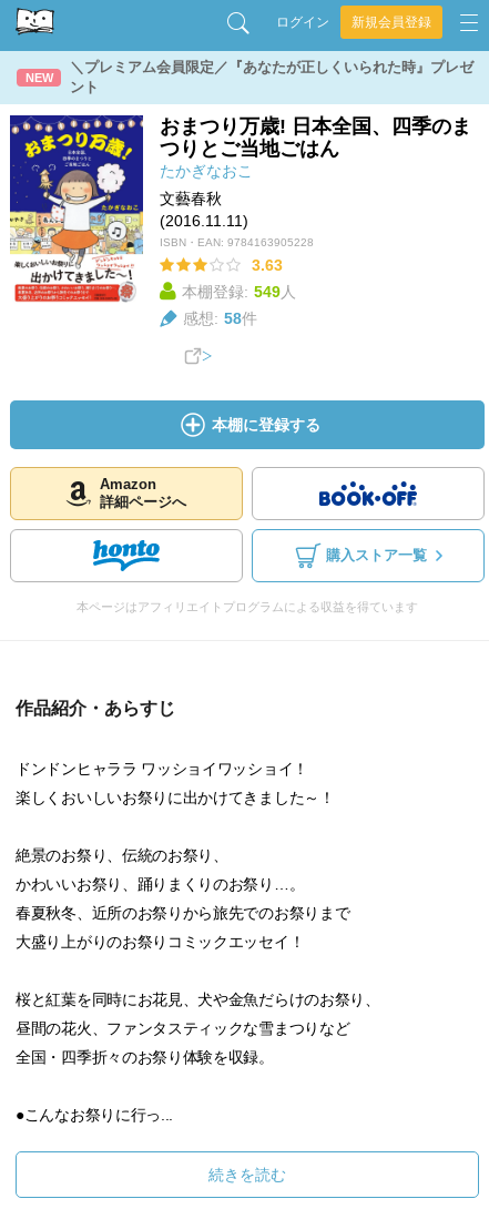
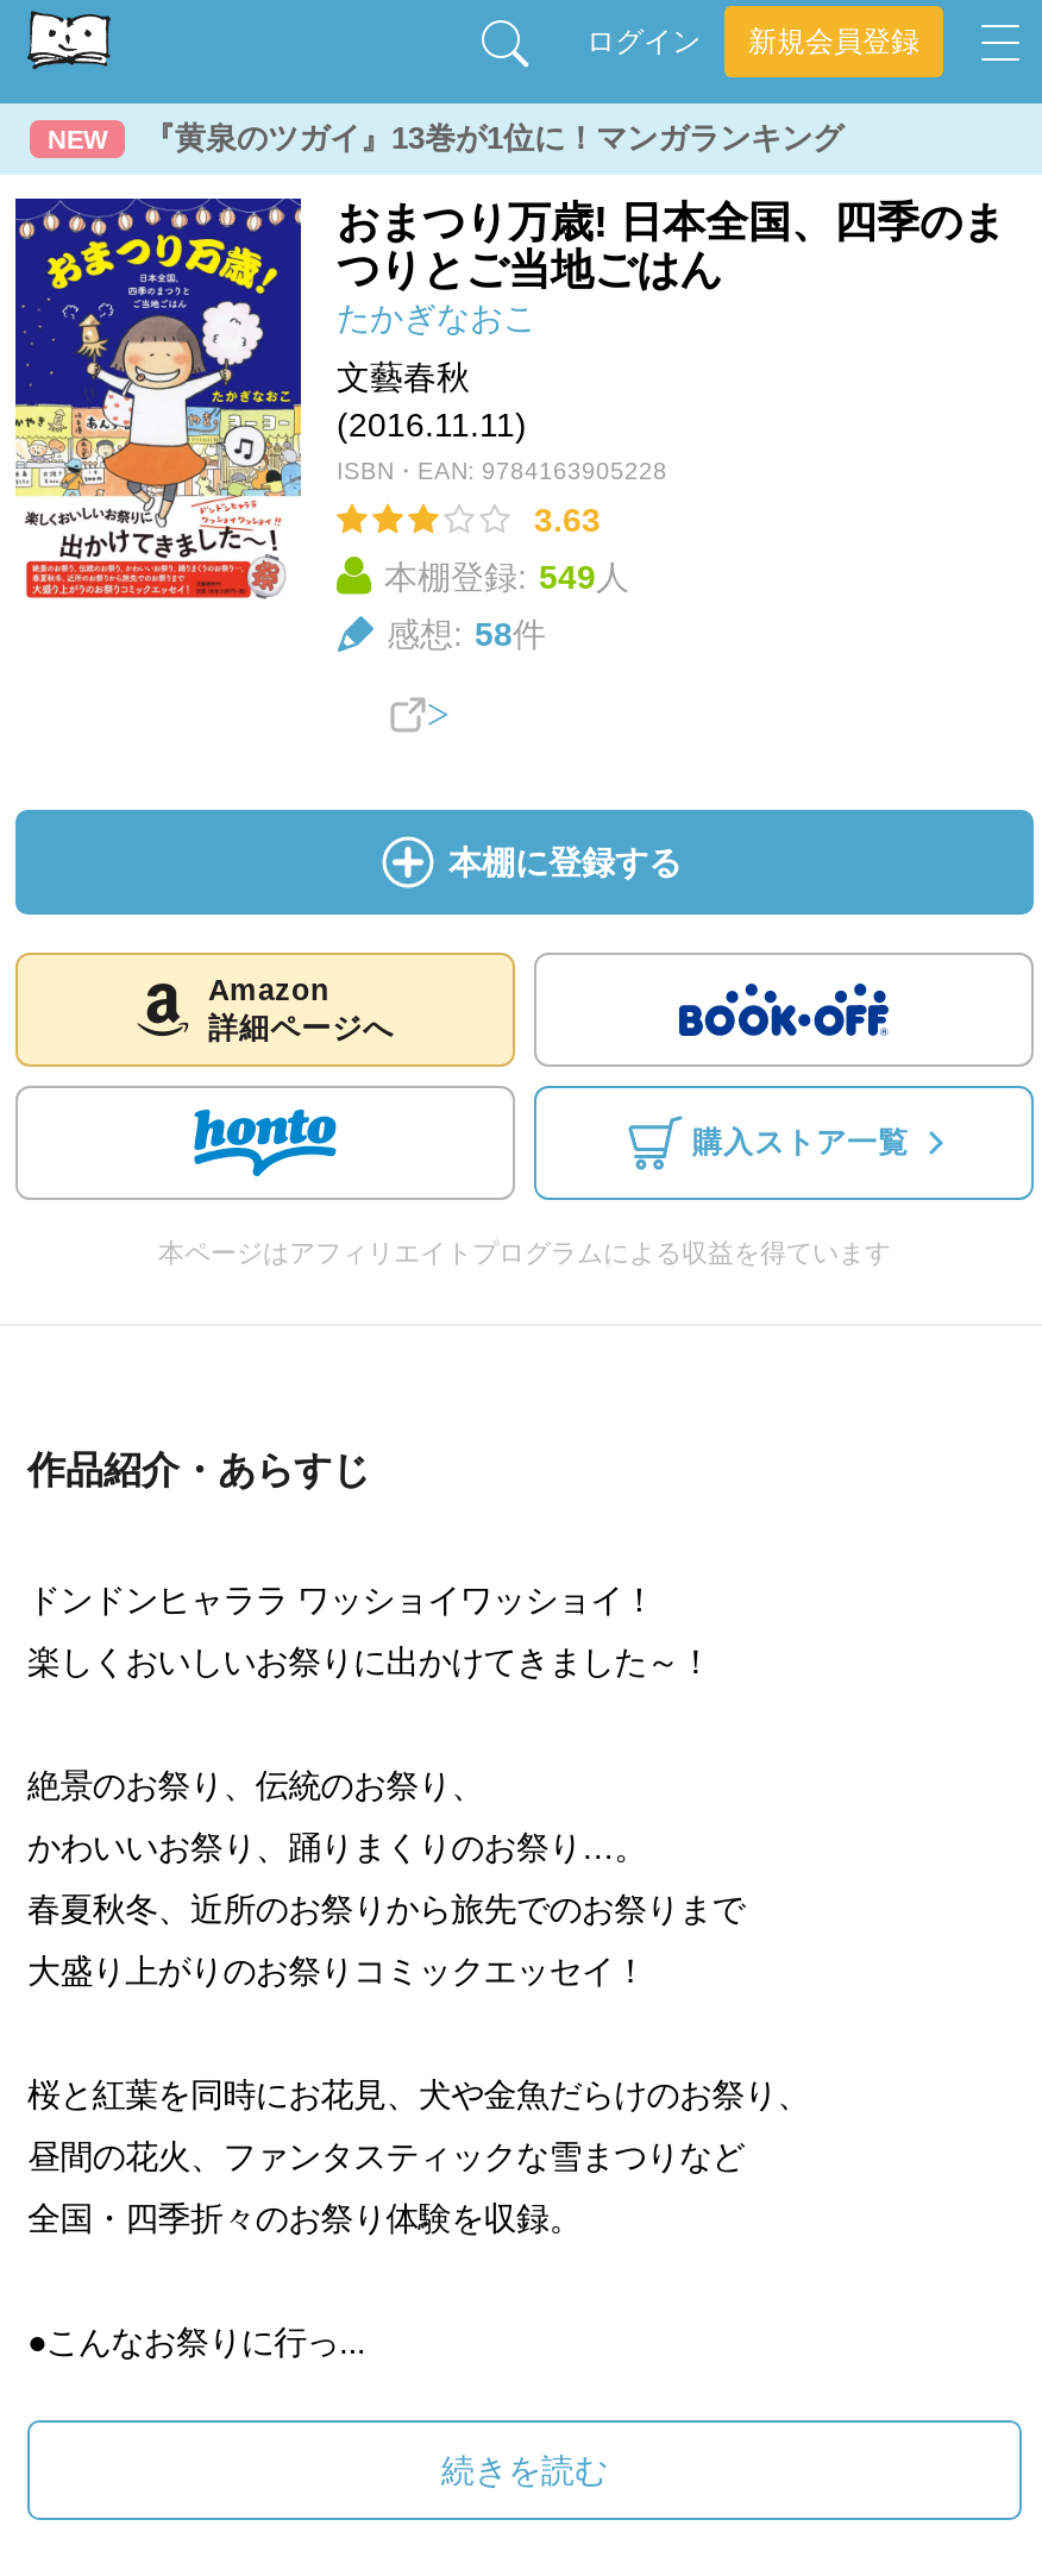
- ＼プレミアム会員限定／『あなたが正しくいられた時』プレゼ
- ント
+ 『黄泉のツガイ』13巻が1位に！マンガランキング
